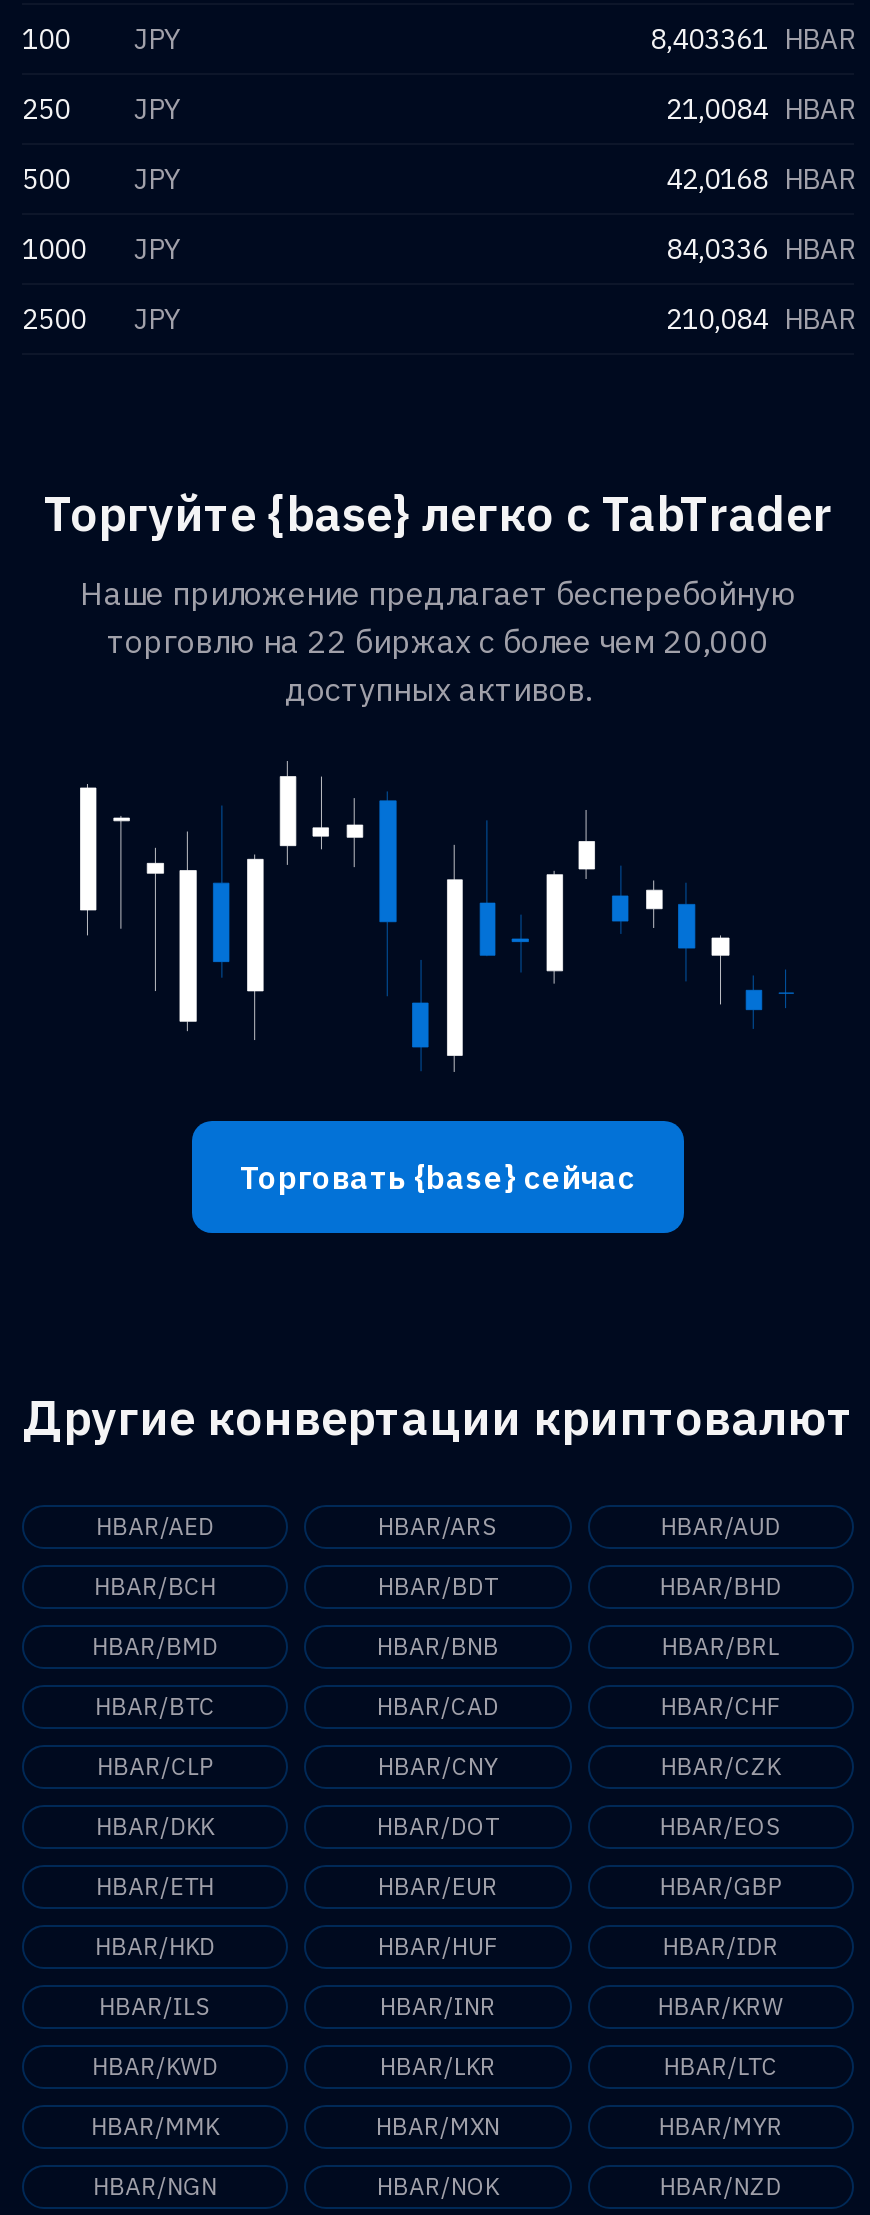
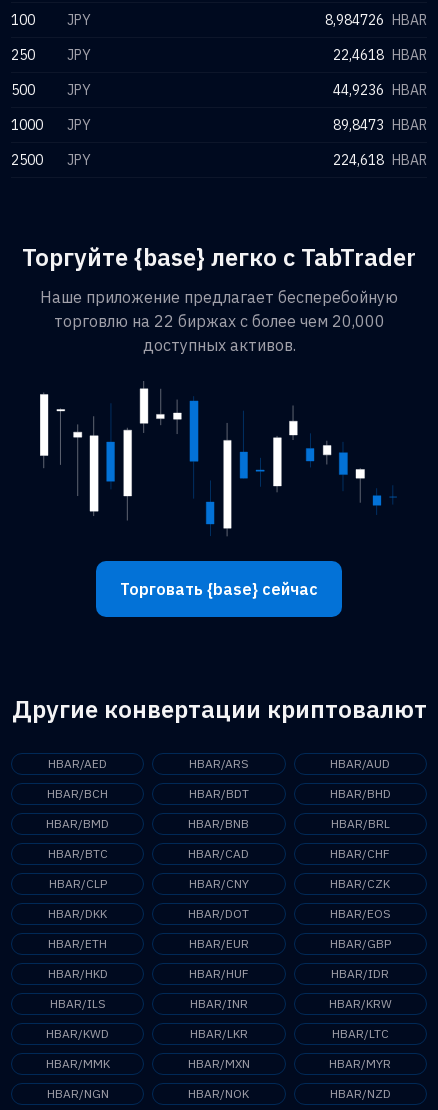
- 8,403361 HBAR
+ 8,984726 HBAR

- 21,0084 HBAR
+ 22,4618 HBAR

- 42,0168 HBAR
+ 44,9236 HBAR

- 84,0336 HBAR
+ 89,8473 HBAR

- 210,084 HBAR
+ 224,618 HBAR
